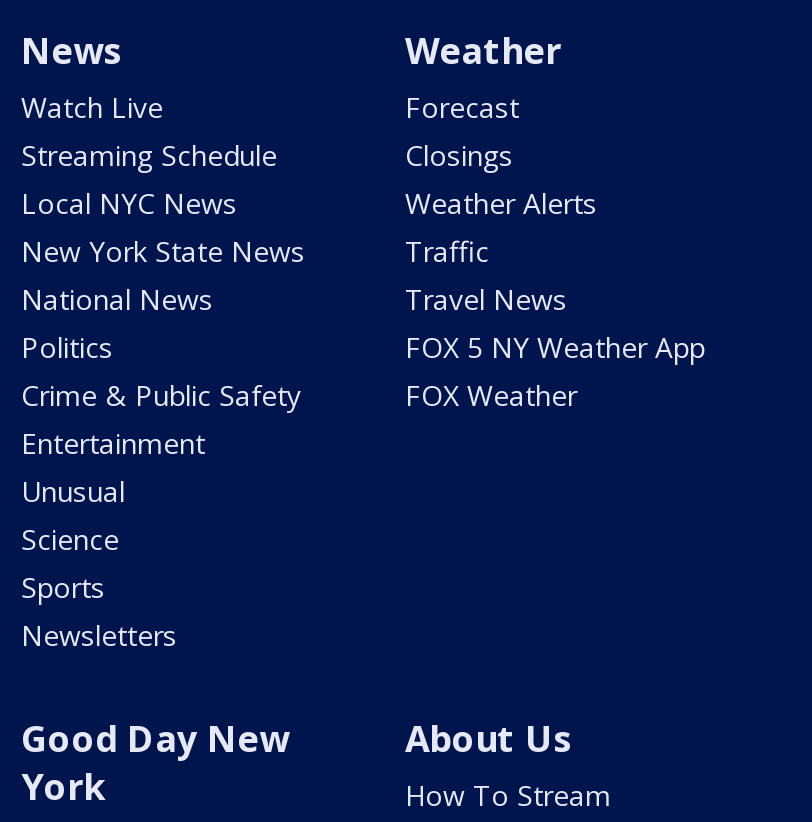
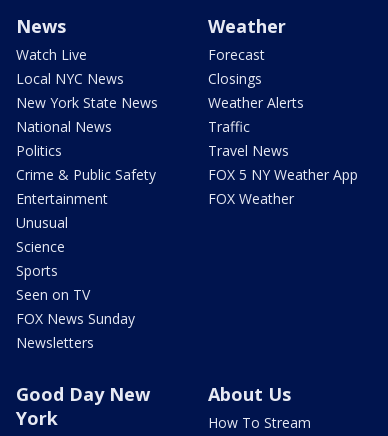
- Streaming Schedule

moved up: Local NYC News | New York State News | National News | ... | Science | Sports

+ Seen on TV
+ FOX News Sunday
